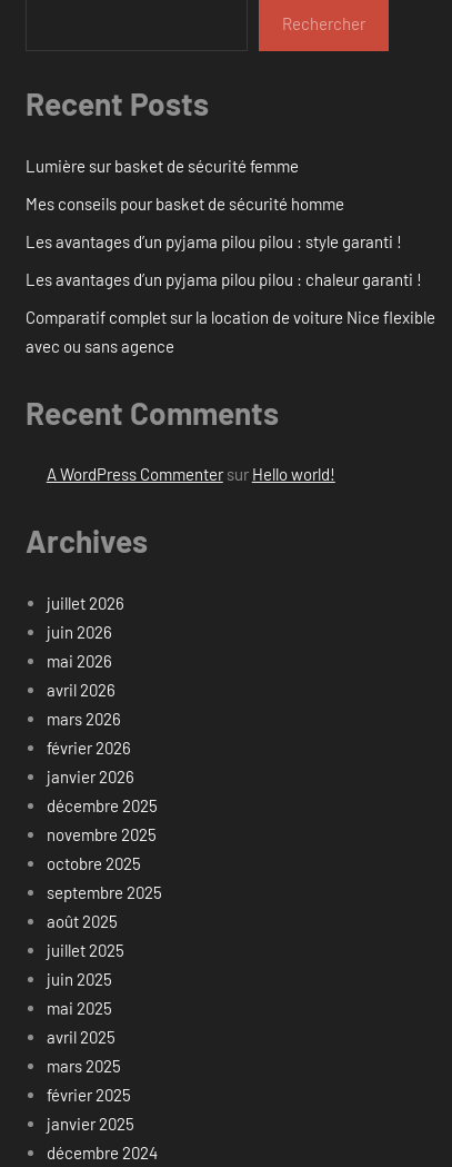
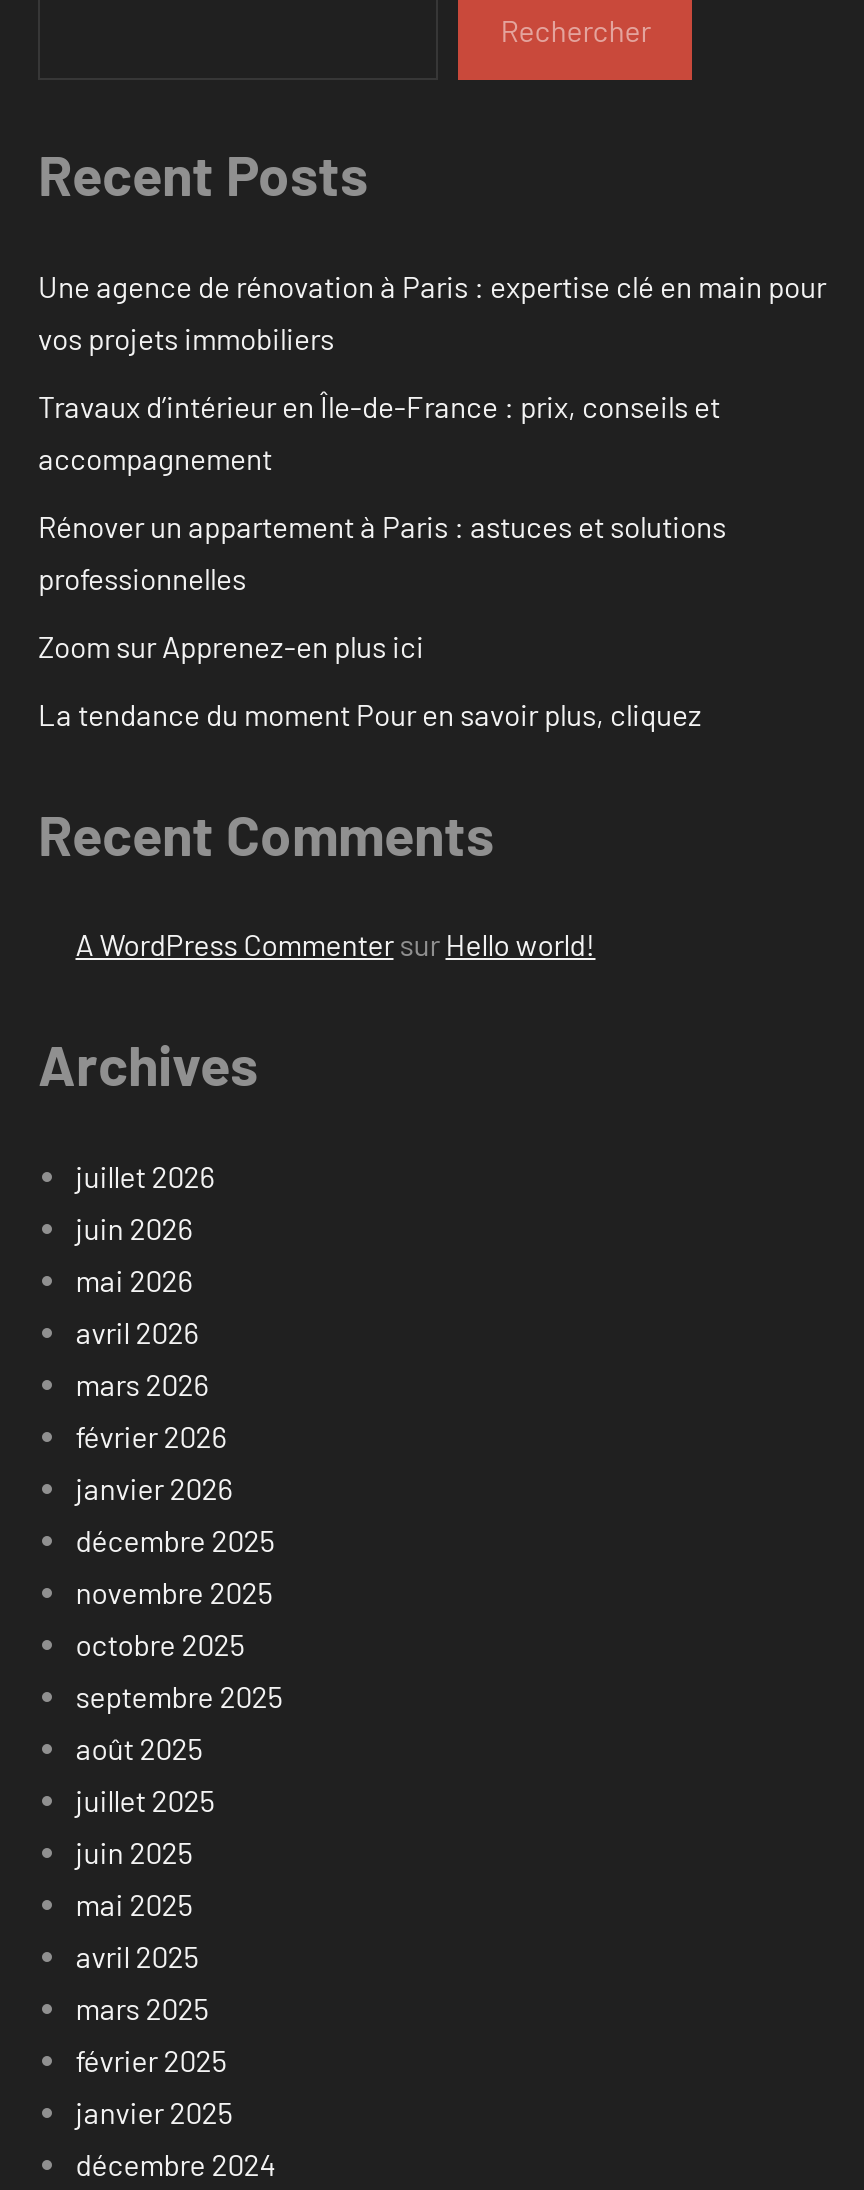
- Lumière sur basket de sécurité femme
+ Une agence de rénovation à Paris : expertise clé en main pour
+ vos projets immobiliers

- Mes conseils pour basket de sécurité homme
+ Travaux d’intérieur en Île-de-France : prix, conseils et
+ accompagnement

- Les avantages d’un pyjama pilou pilou : style garanti !
+ Rénover un appartement à Paris : astuces et solutions
+ professionnelles

- Les avantages d’un pyjama pilou pilou : chaleur garanti !
+ Zoom sur Apprenez-en plus ici

- Comparatif complet sur la location de voiture Nice flexible
- avec ou sans agence
+ La tendance du moment Pour en savoir plus, cliquez
